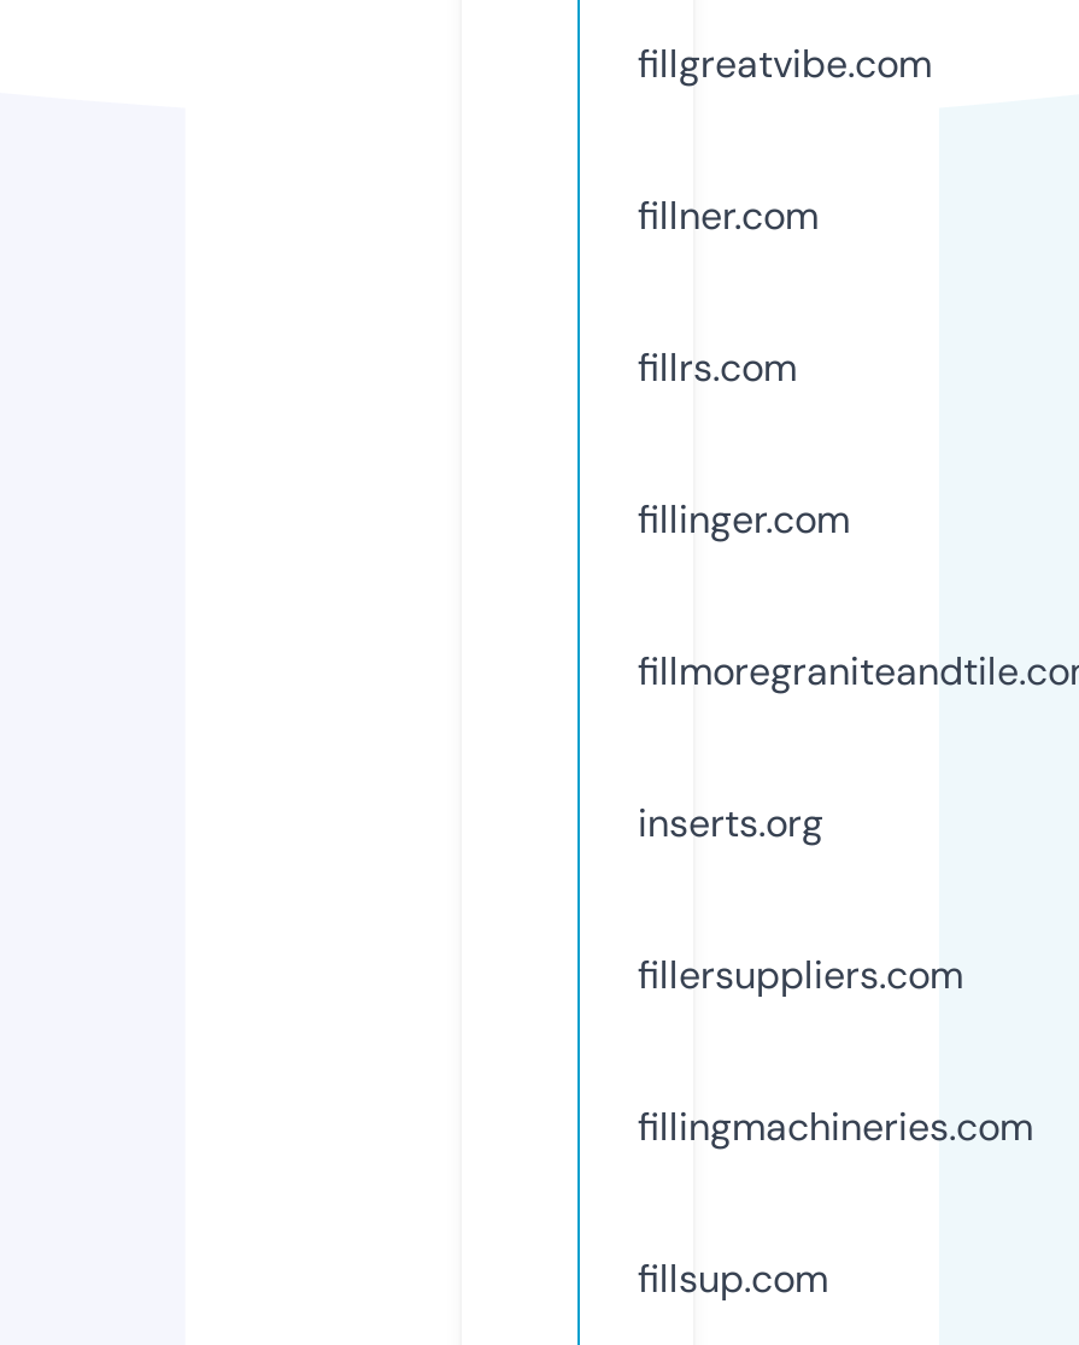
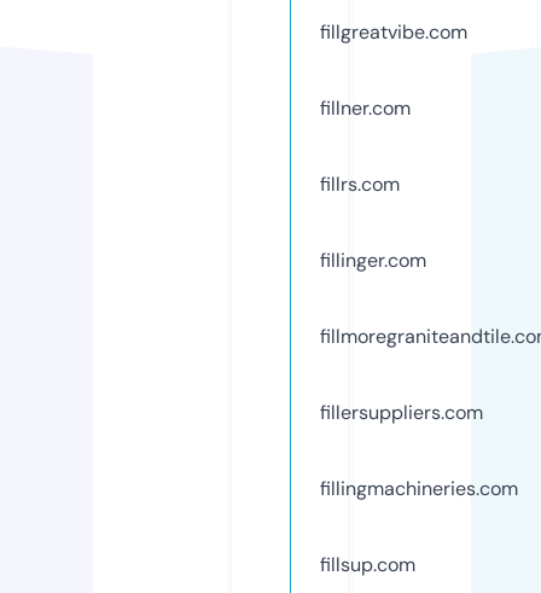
- inserts.org
